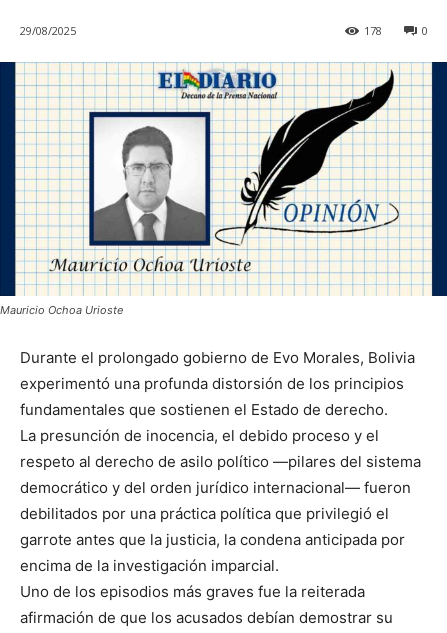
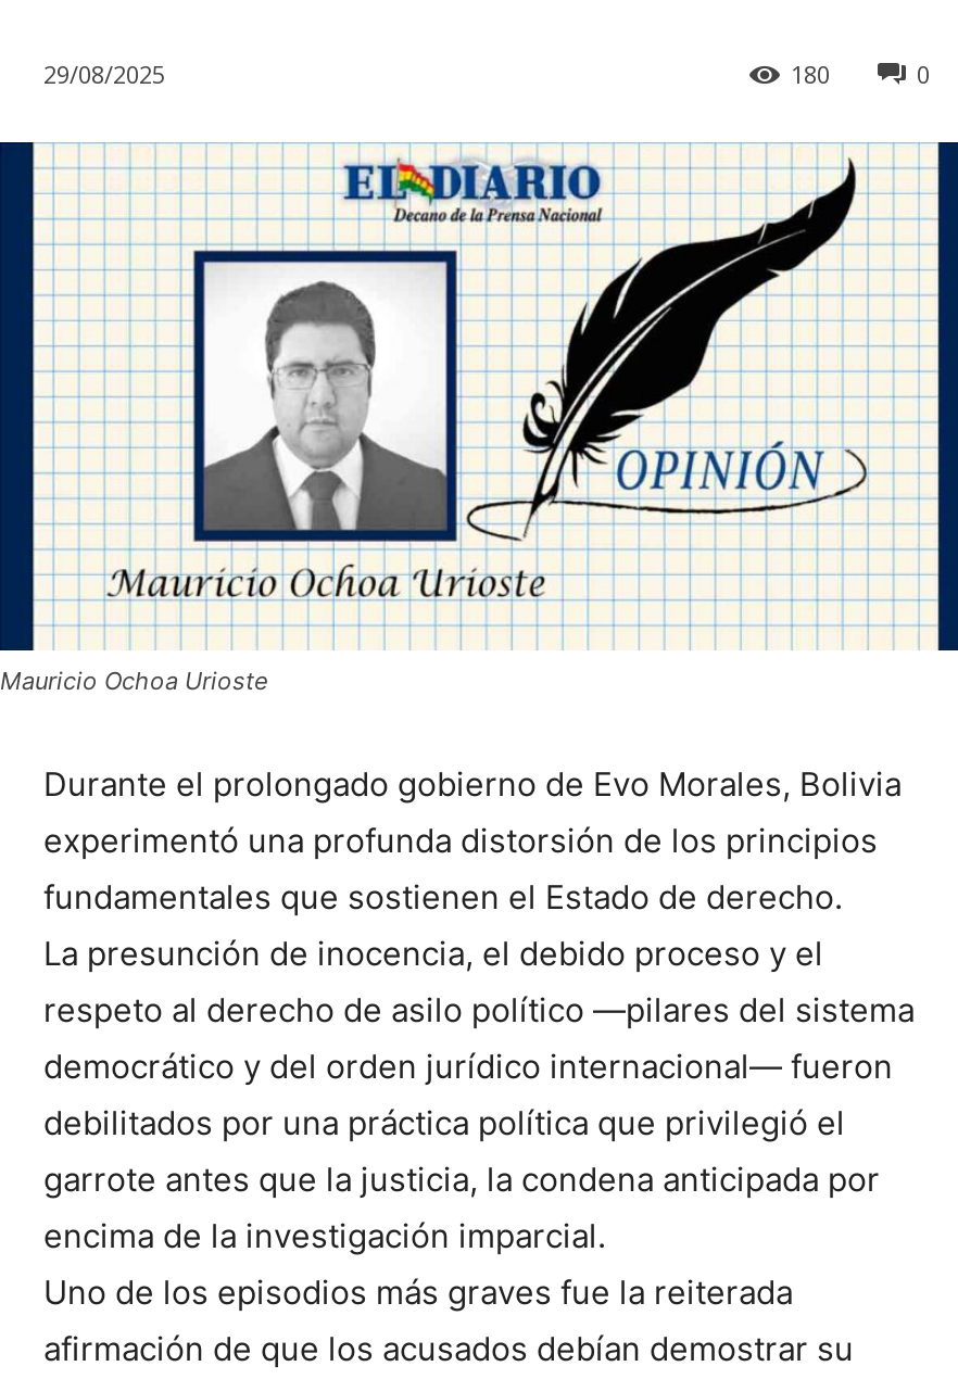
- 178
+ 180
